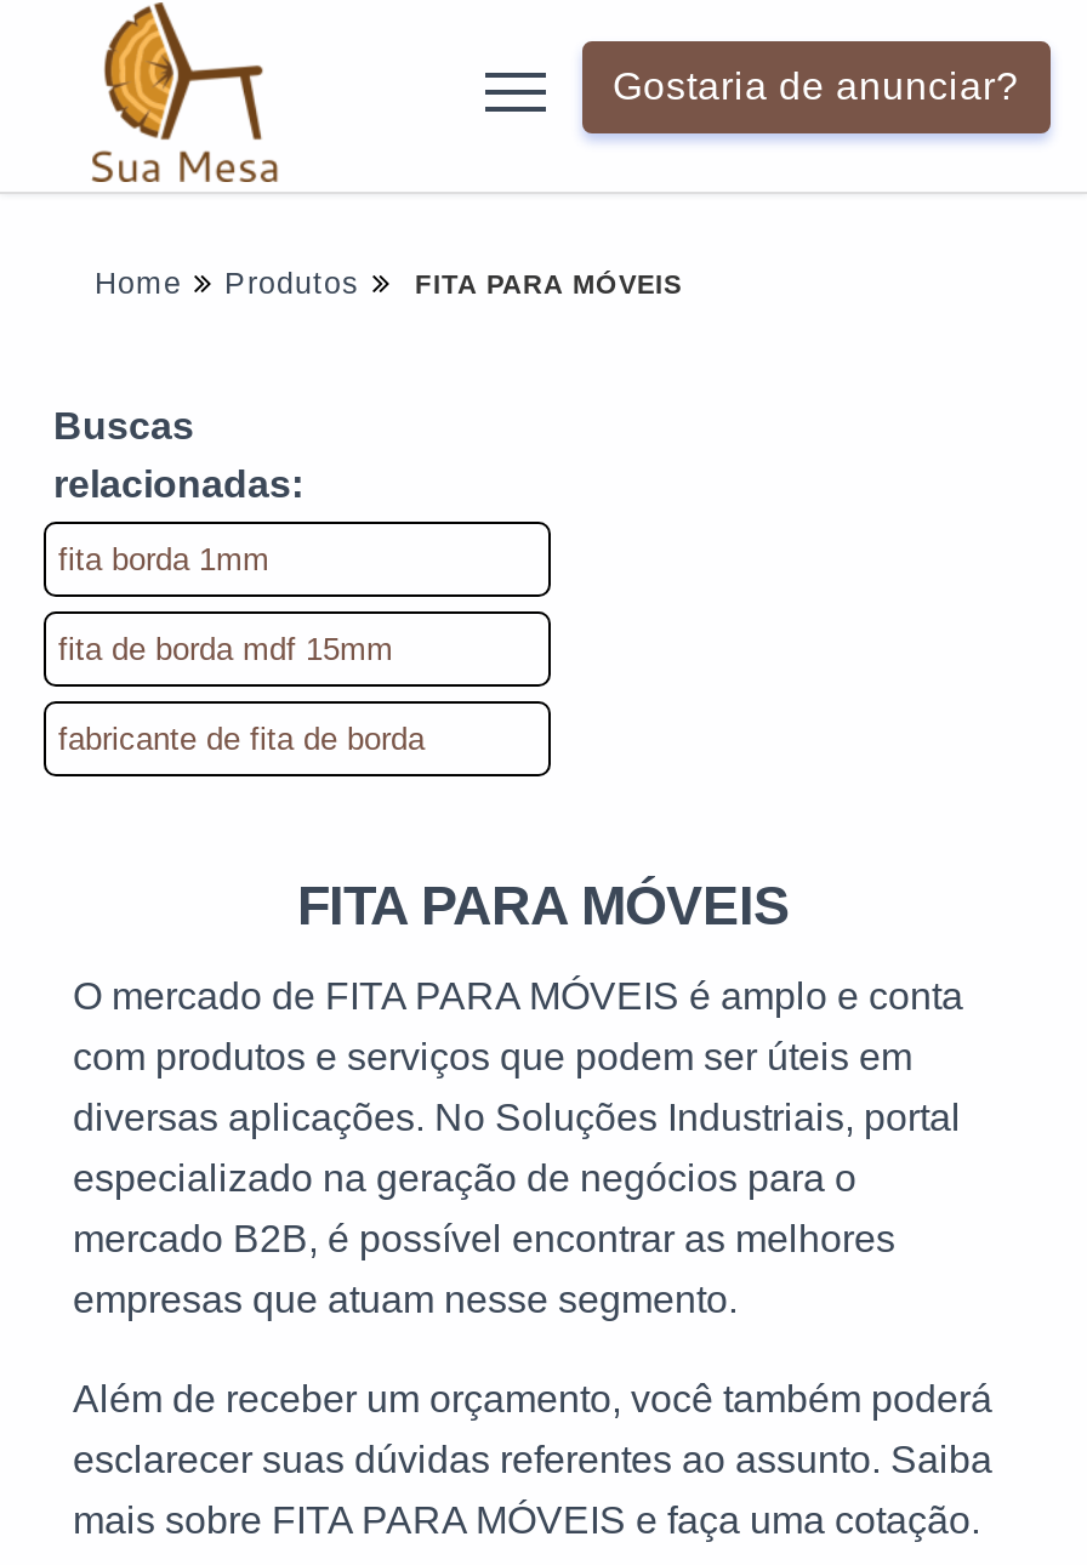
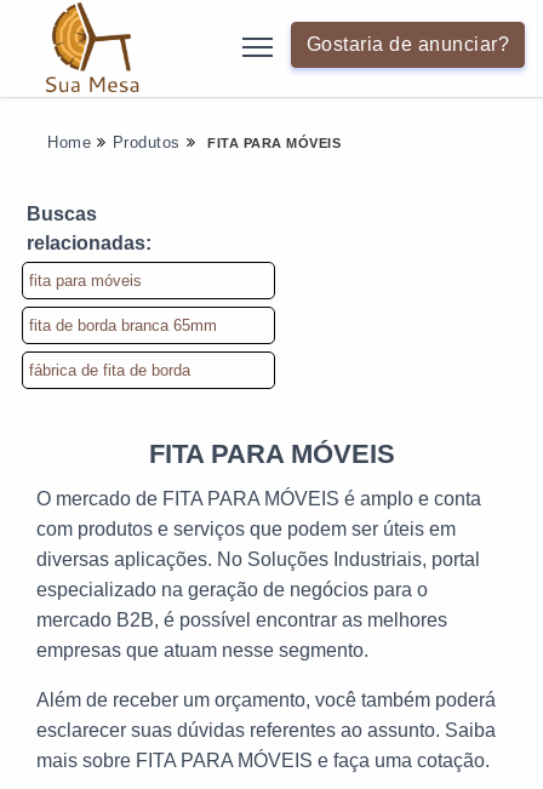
- fita borda 1mm
+ fita para móveis

- fita de borda mdf 15mm
+ fita de borda branca 65mm

- fabricante de fita de borda
+ fábrica de fita de borda
